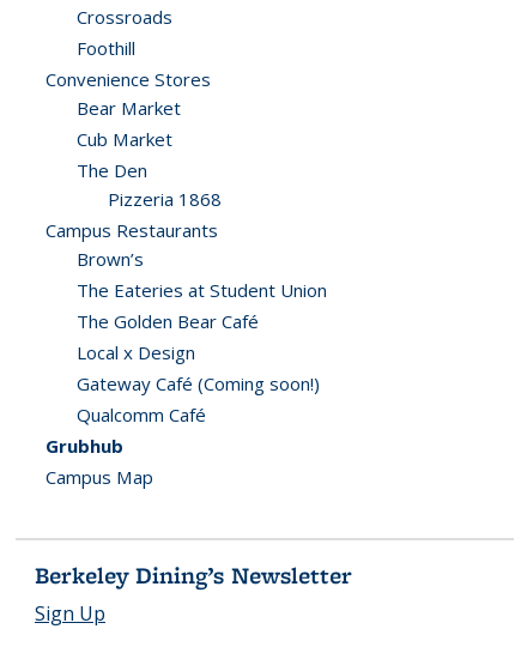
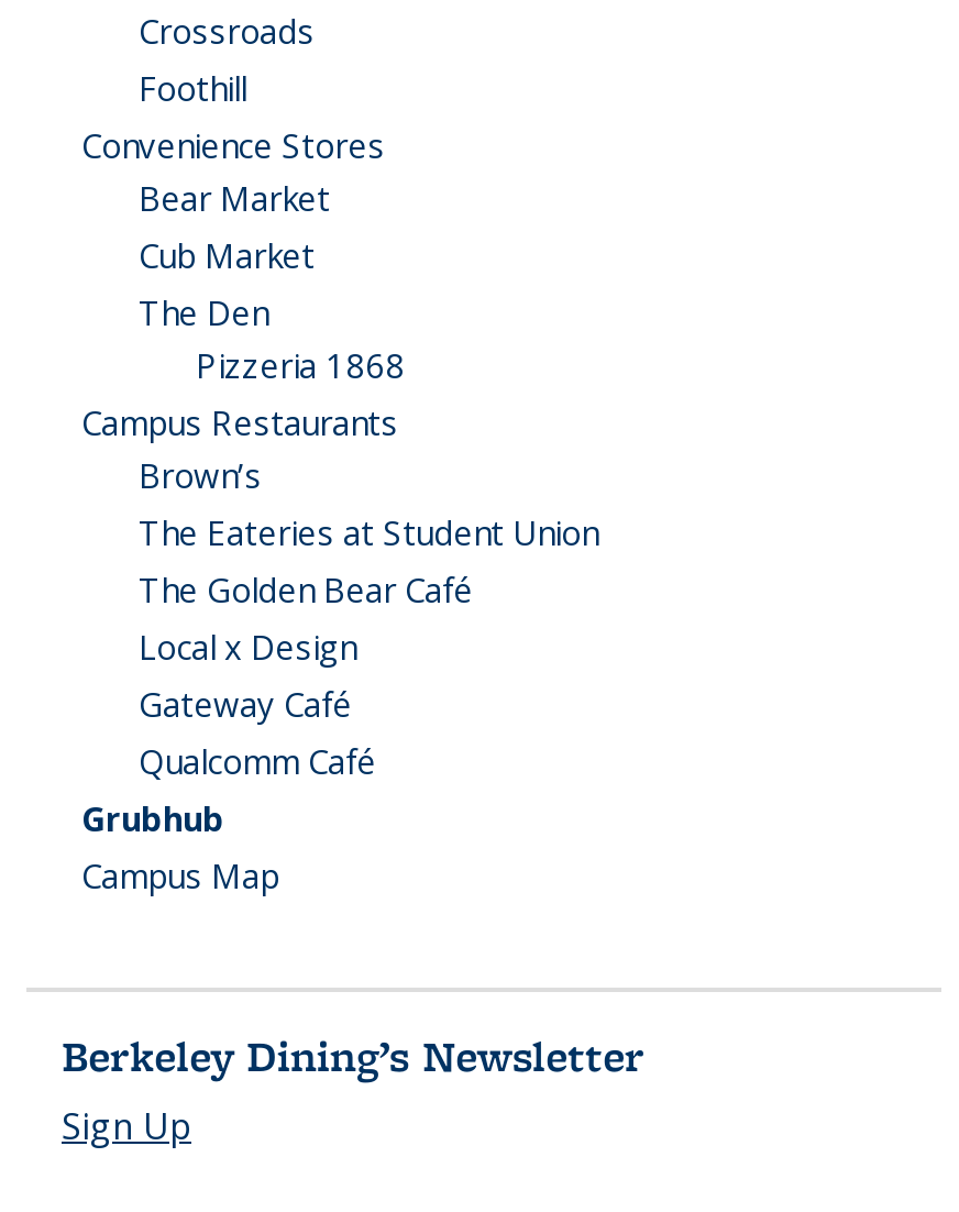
- Gateway Café (Coming soon!)
+ Gateway Café
